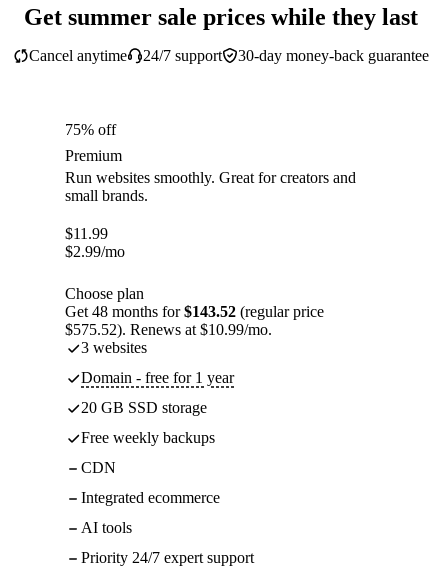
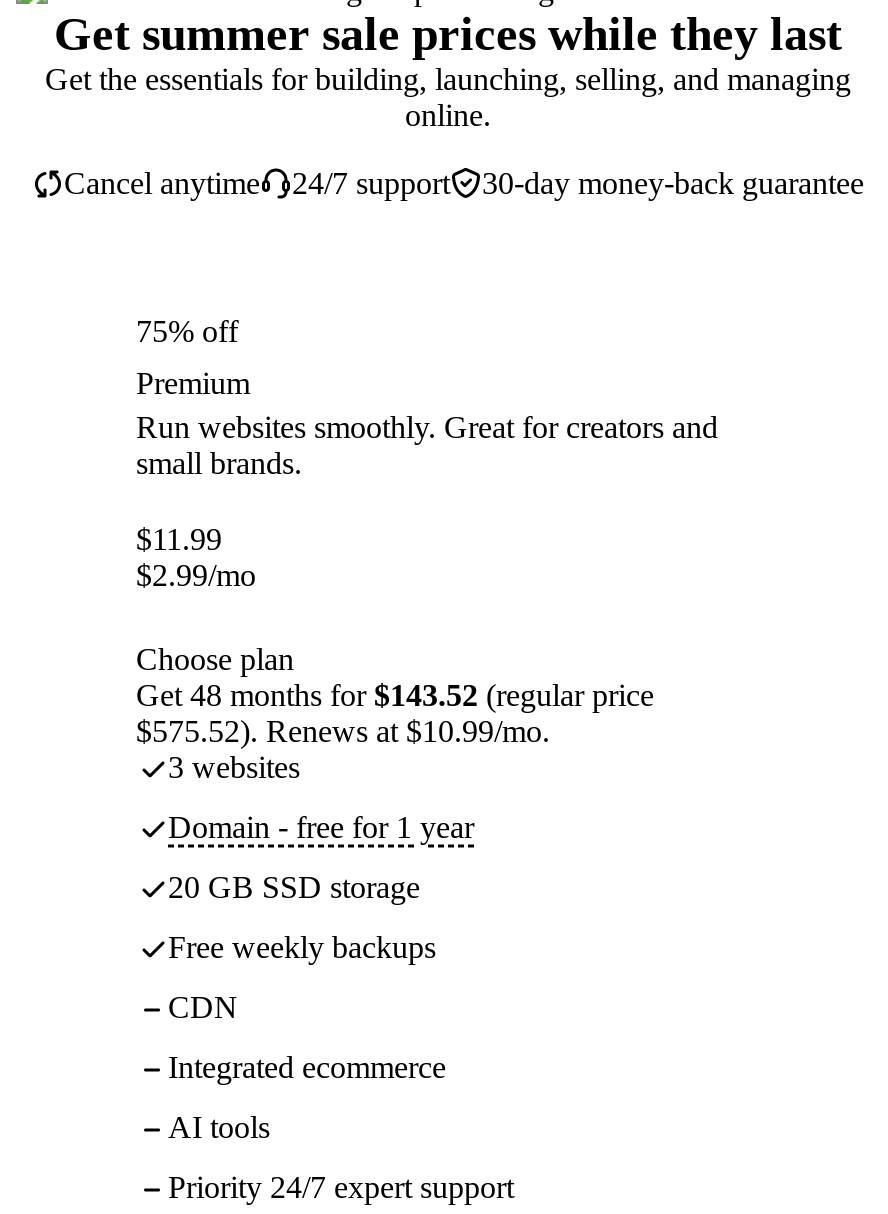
+ Get the essentials for building, launching, selling, and managing
+ online.
